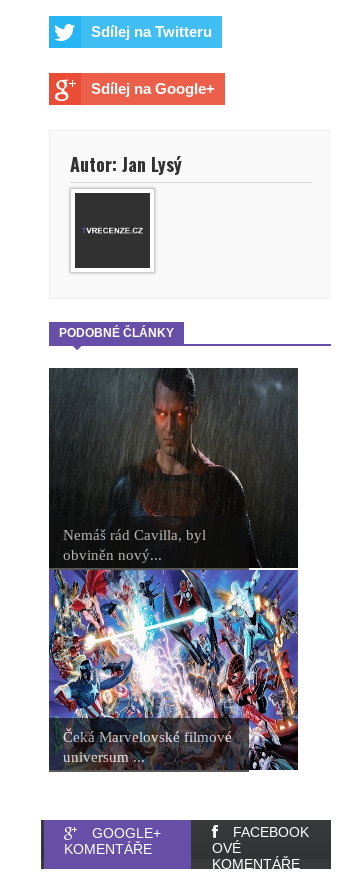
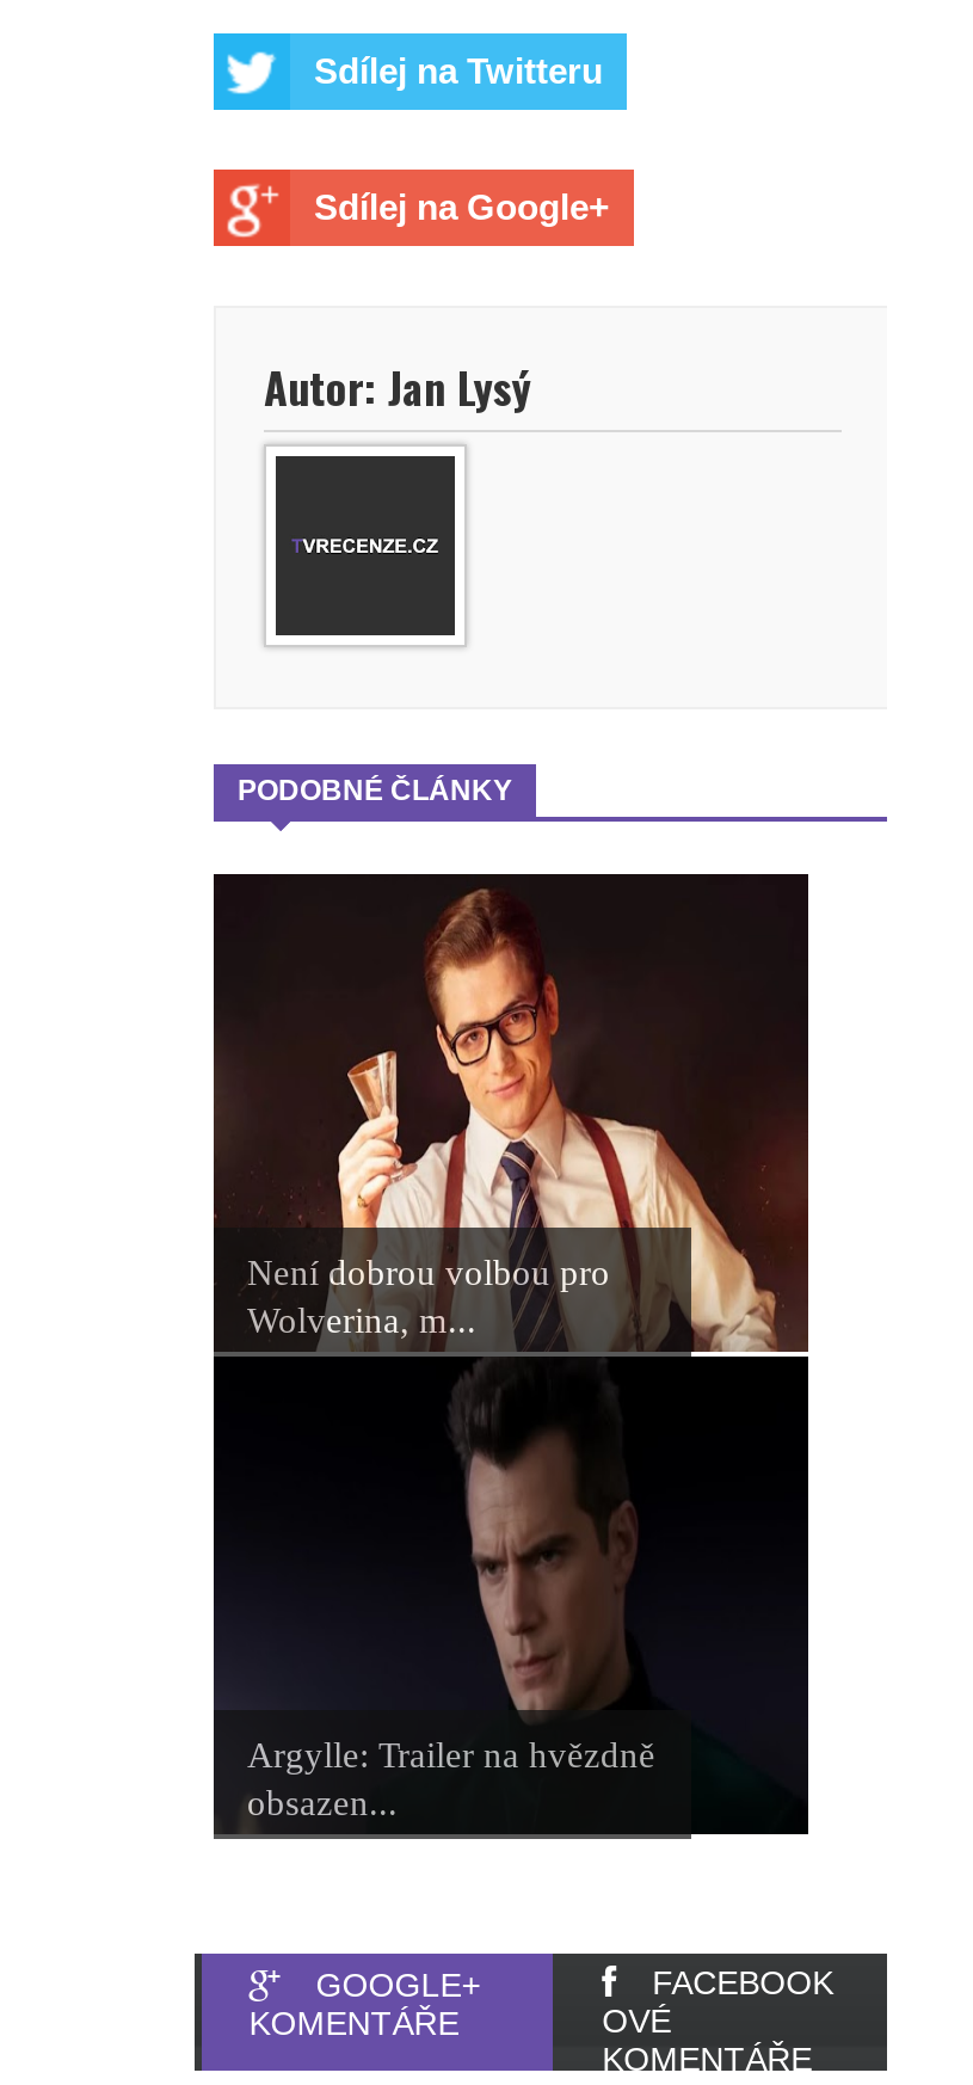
- [image]
- Nemáš rád Cavilla, byl
- obviněn nový...
+ [image]
+ Není dobrou volbou pro
+ Wolverina, m...

- Čeká Marvelovské filmové
- universum ...
+ Argylle: Trailer na hvězdně
+ obsazen...
